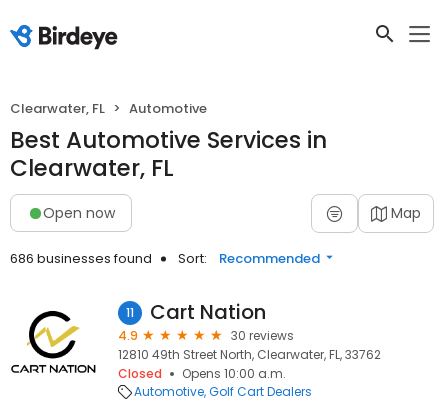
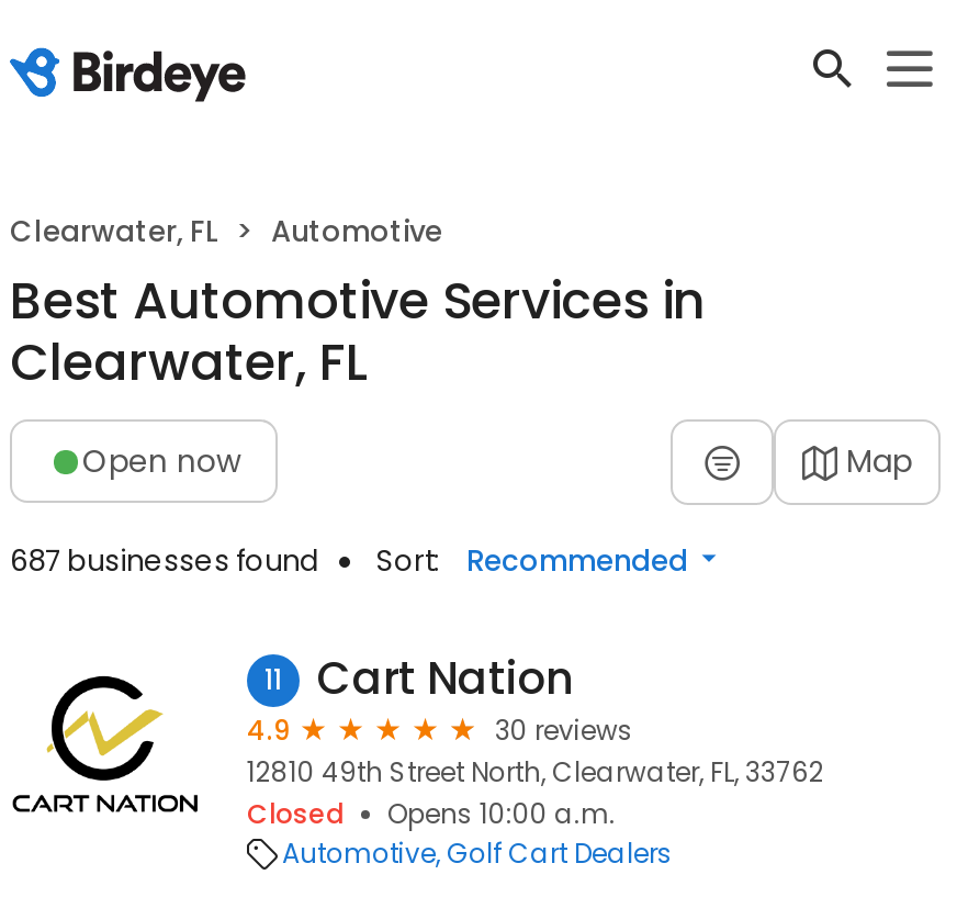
- 686 businesses found
+ 687 businesses found
